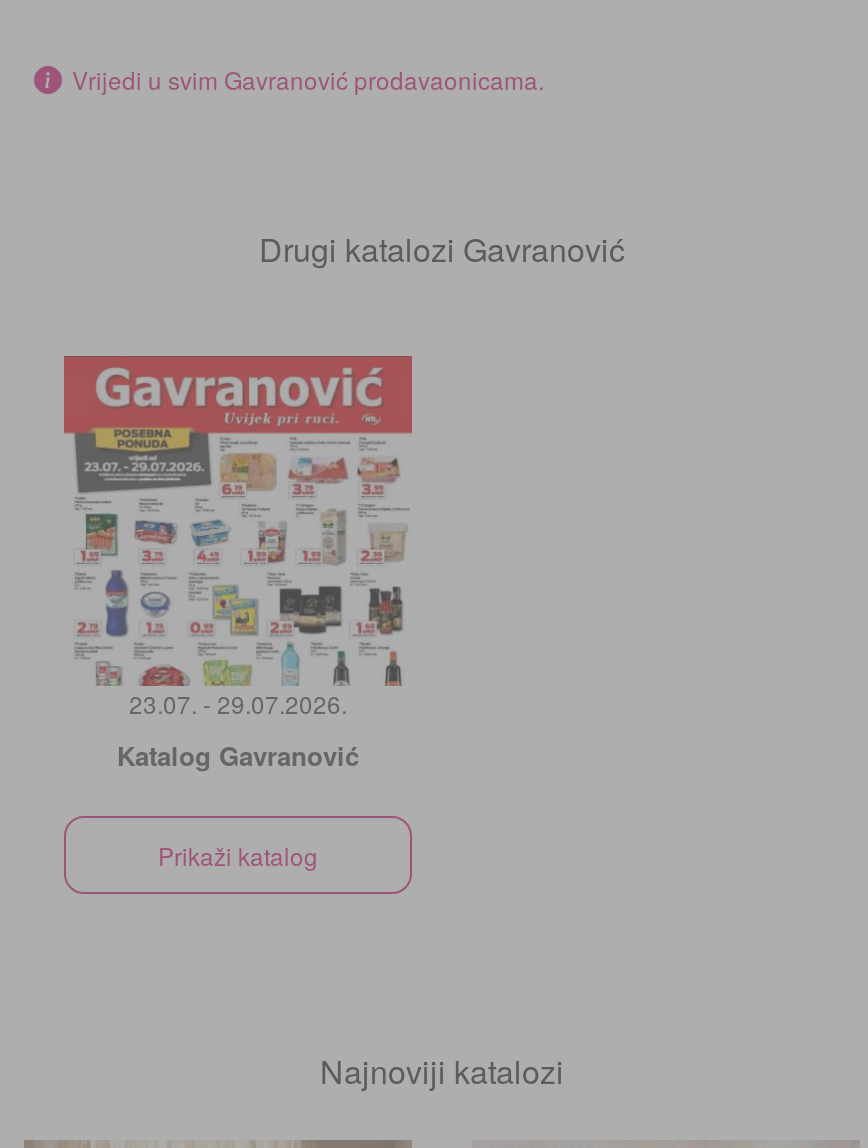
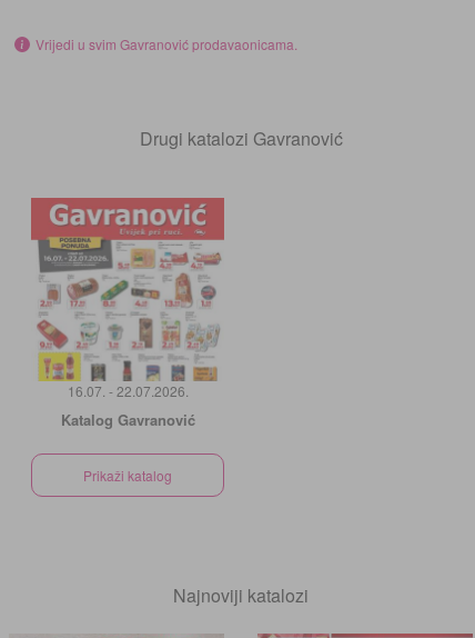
- [image]
- 23.07. - 29.07.2026.
+ [image]
+ 16.07. - 22.07.2026.
